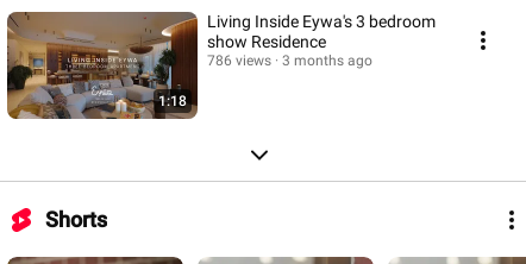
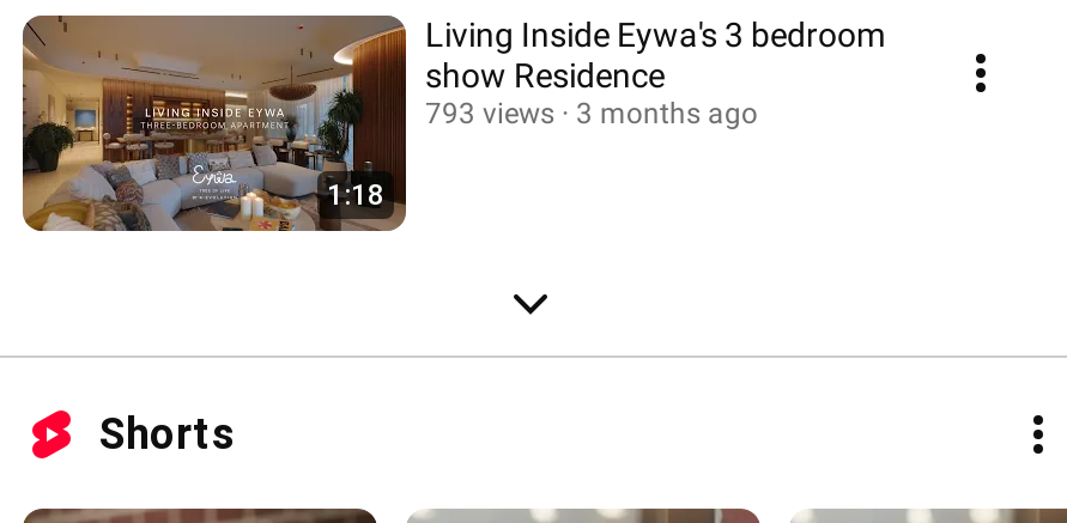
- 786 views 3 months ago
+ 793 views 3 months ago
